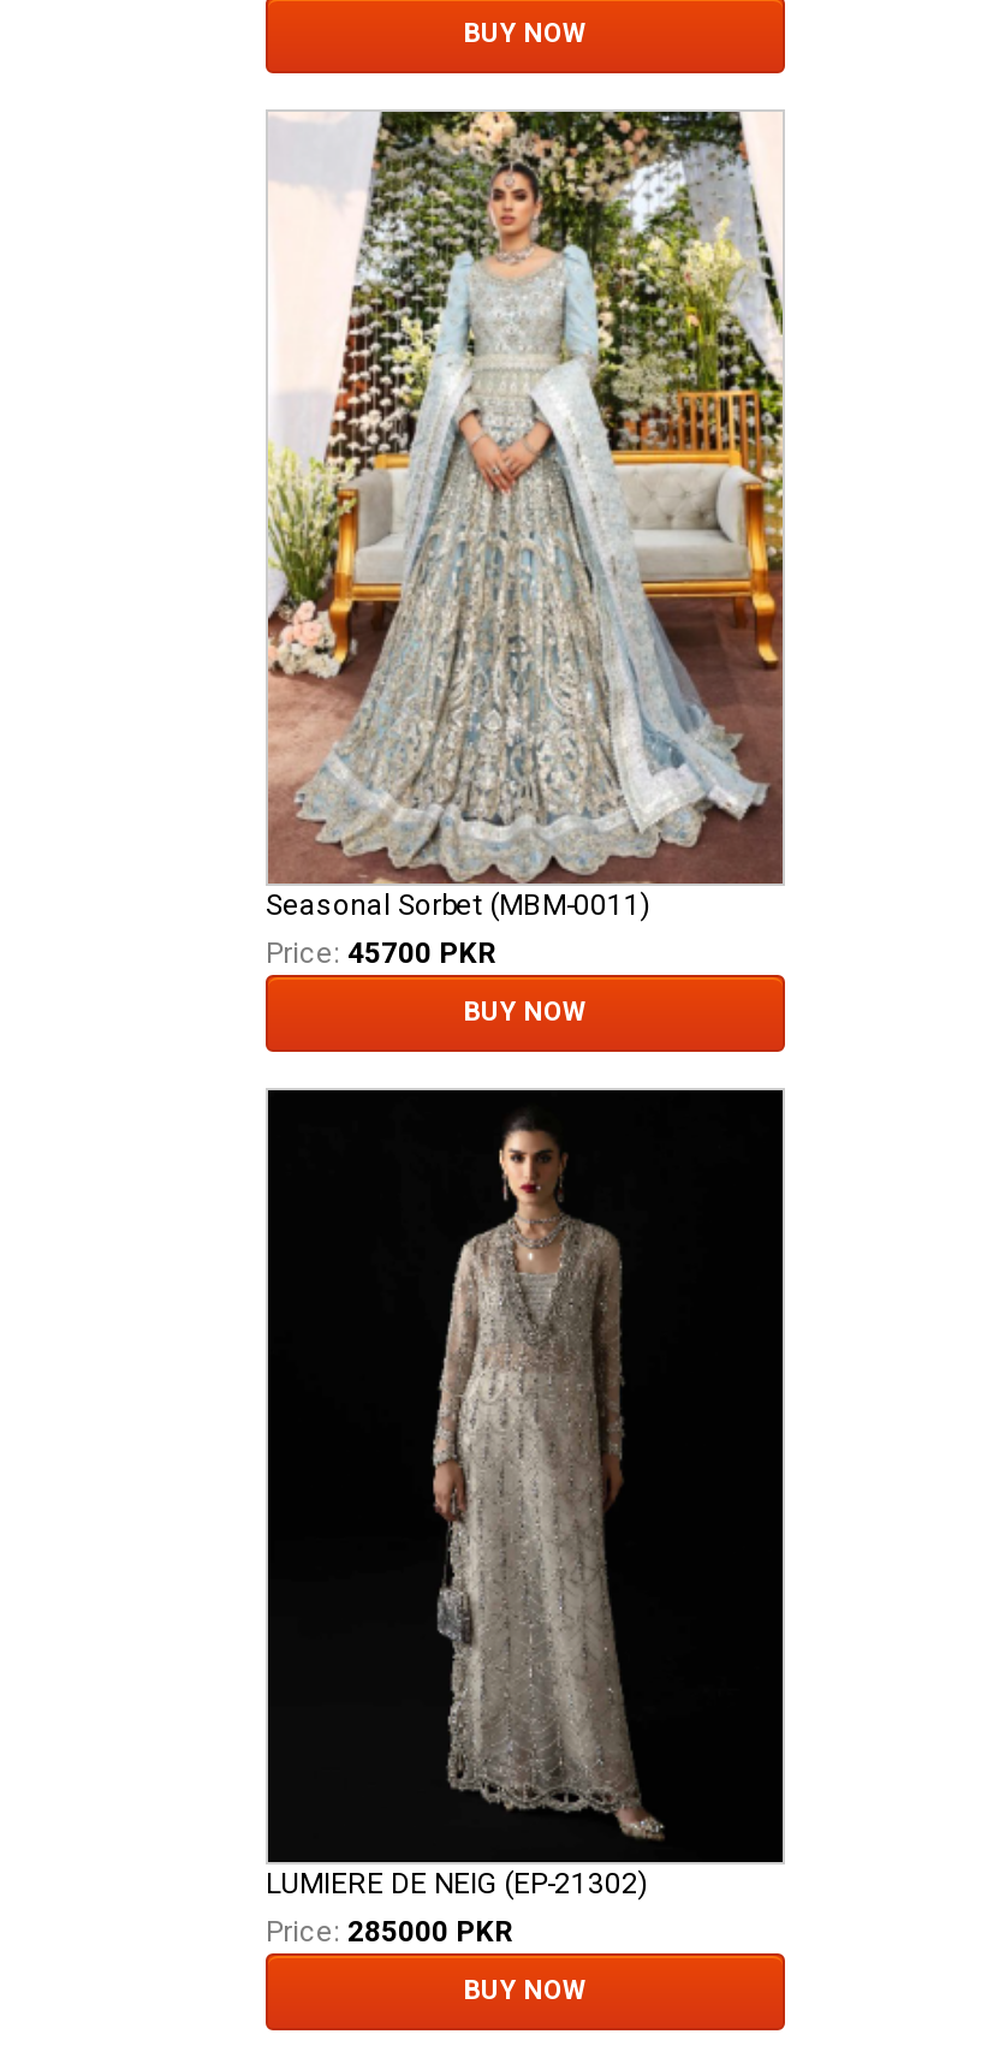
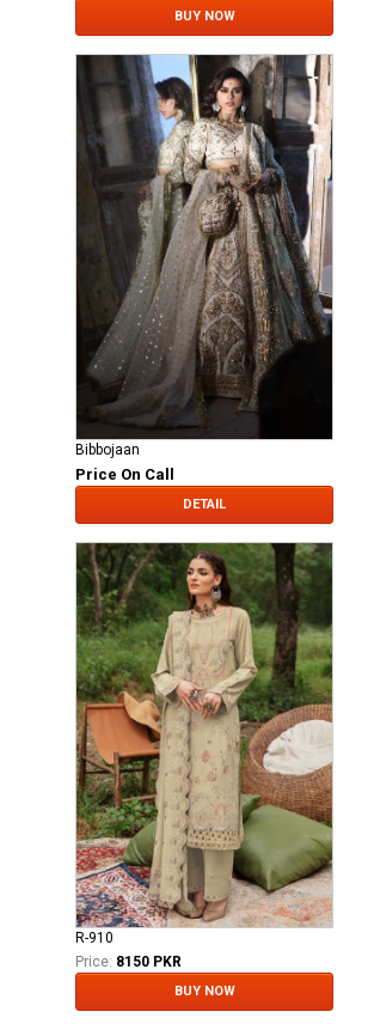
- [image]
- Seasonal Sorbet (MBM-0011)
- Price: 45700 PKR
+ [image]
+ Bibbojaan
+ Price On Call

- BUY NOW
+ DETAIL

- [image]
- LUMIERE DE NEIG (EP-21302)
- Price: 285000 PKR
+ [image]
+ R-910
+ Price: 8150 PKR
